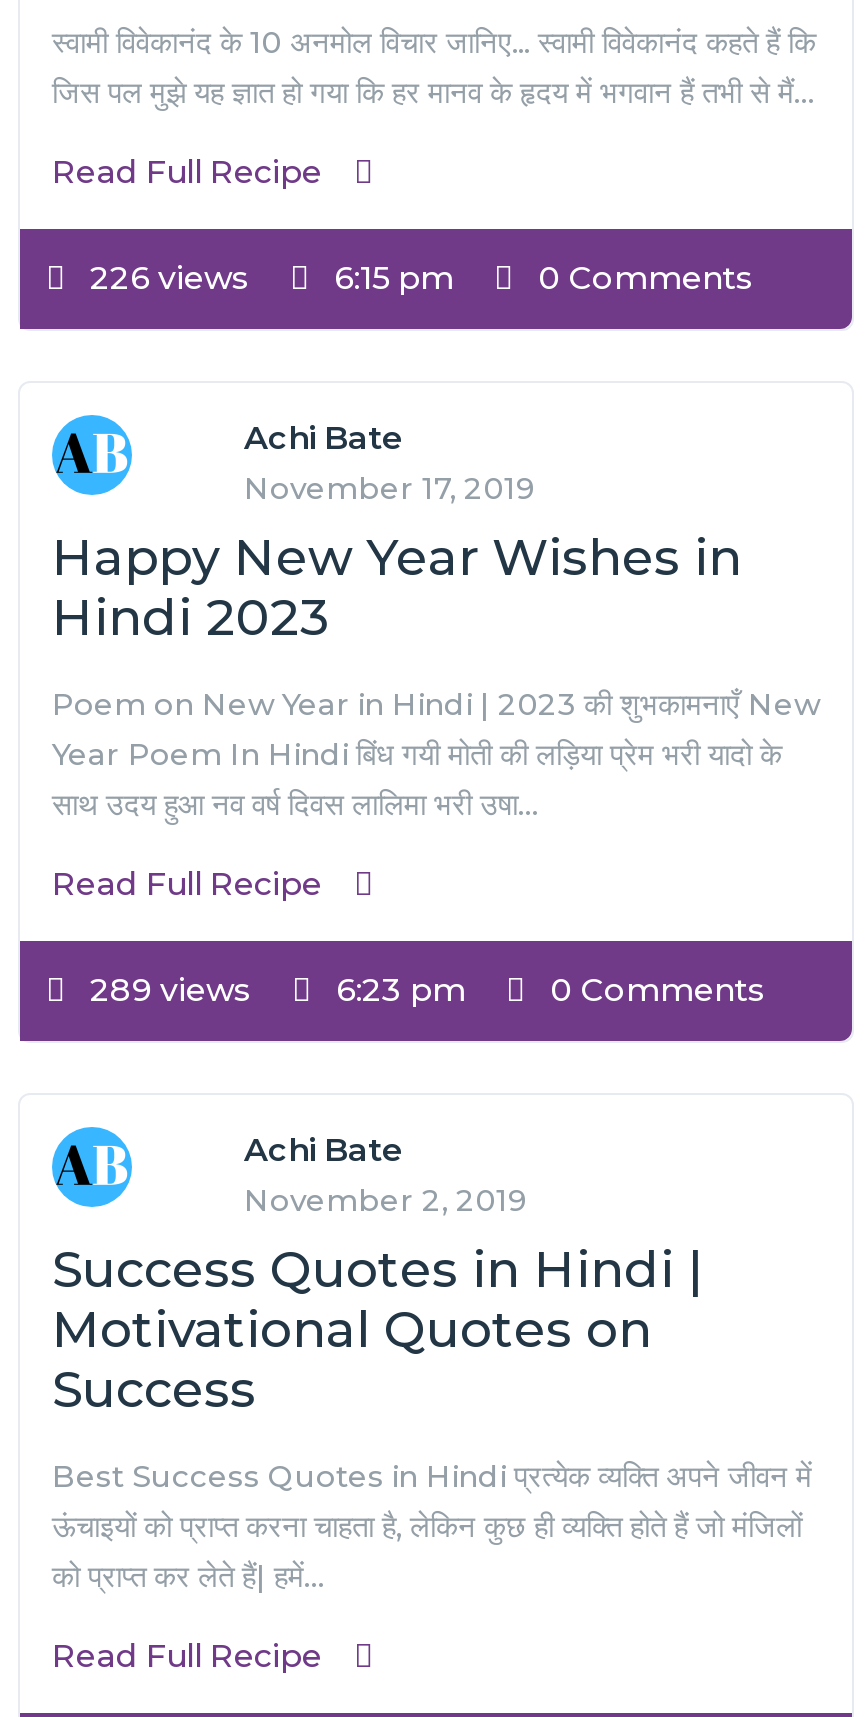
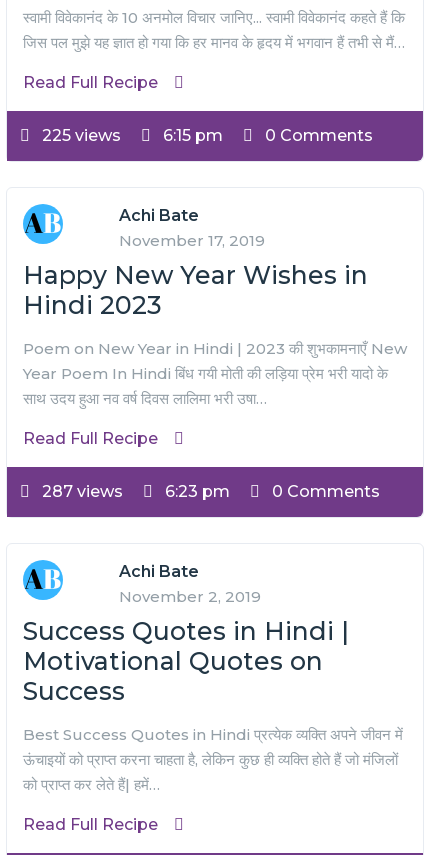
- 226 views 6:15 pm 0 Comments
+ 225 views 6:15 pm 0 Comments

- 289 views 6:23 pm 0 Comments
+ 287 views 6:23 pm 0 Comments
